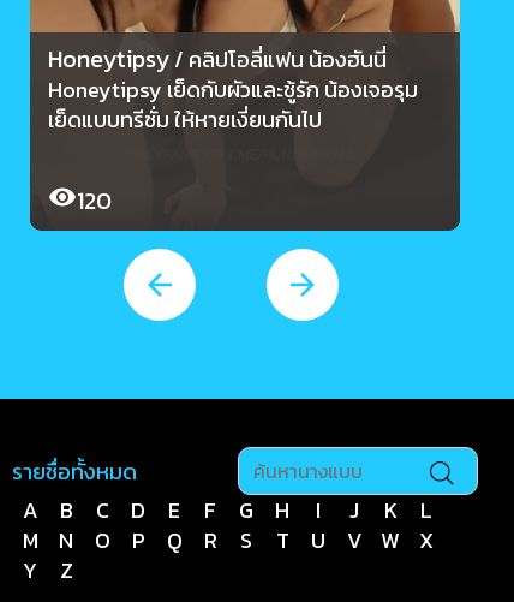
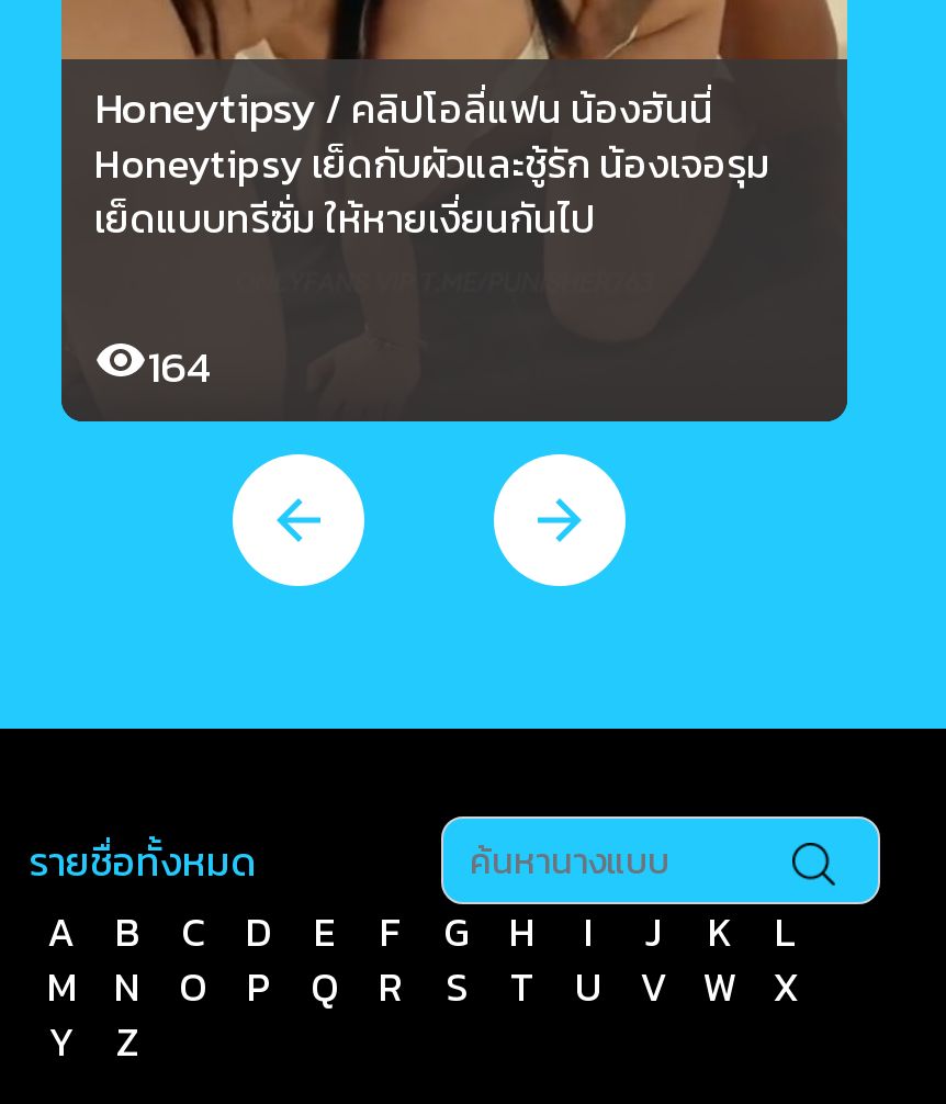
- 120
+ 164
